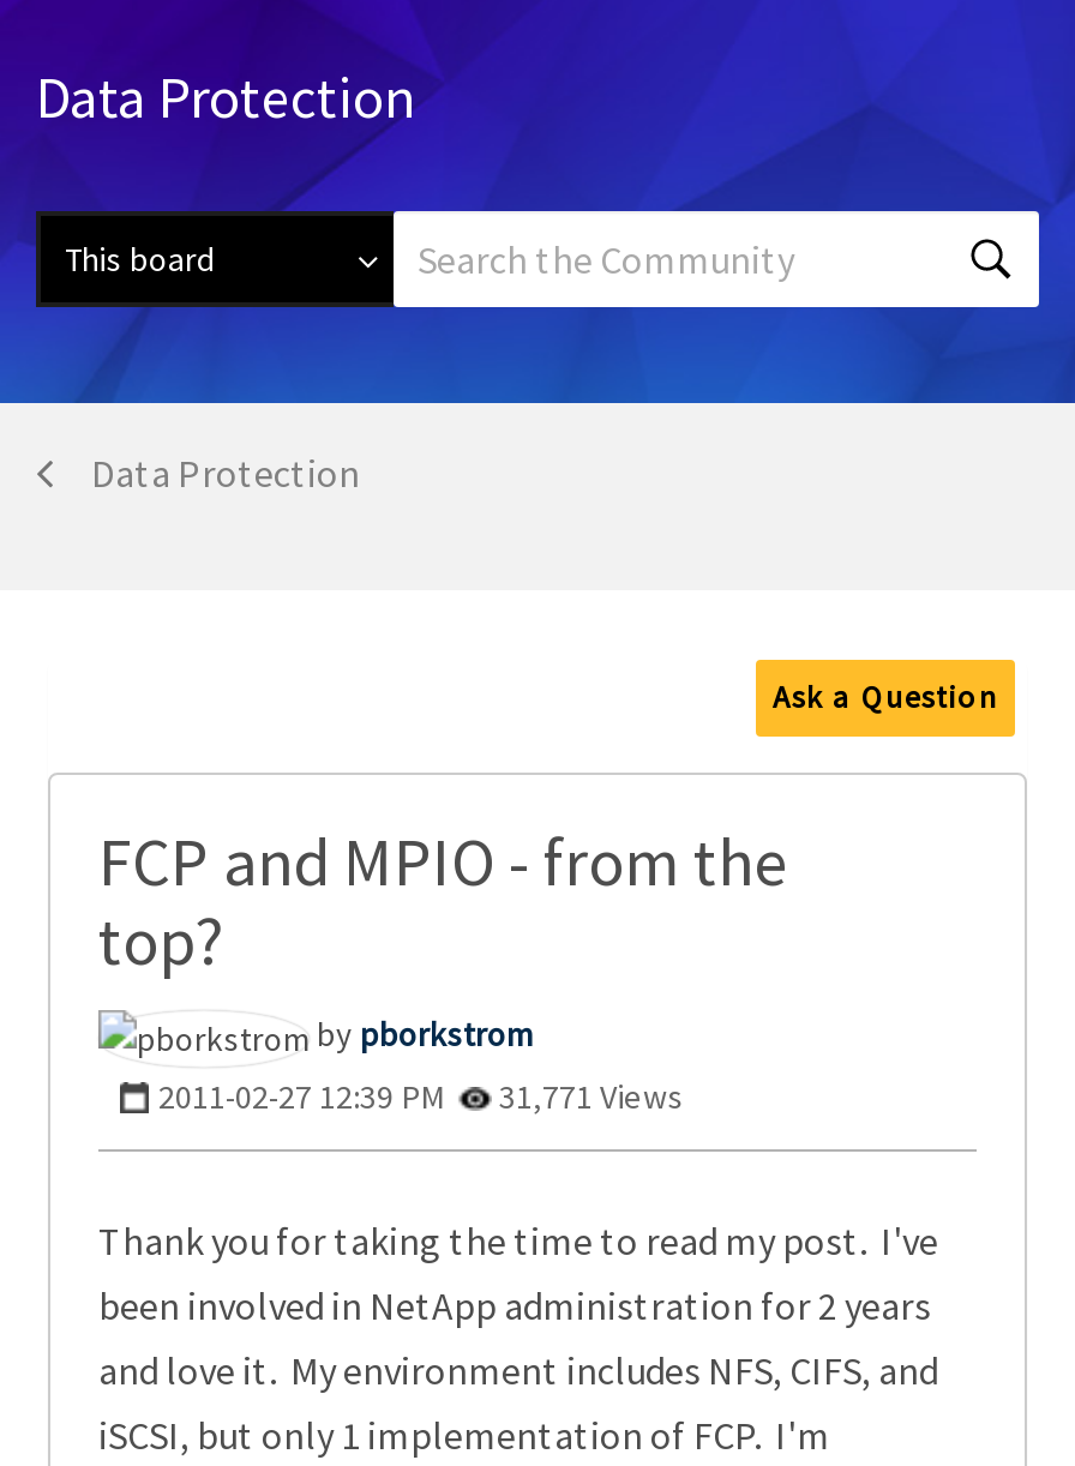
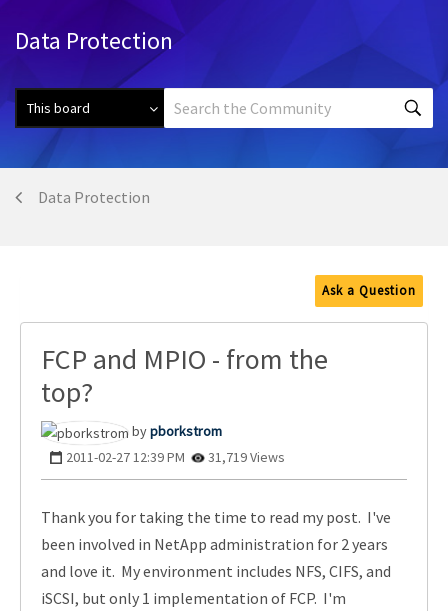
- 2011-02-27 12:39 PM 31,771 Views
+ 2011-02-27 12:39 PM 31,719 Views
